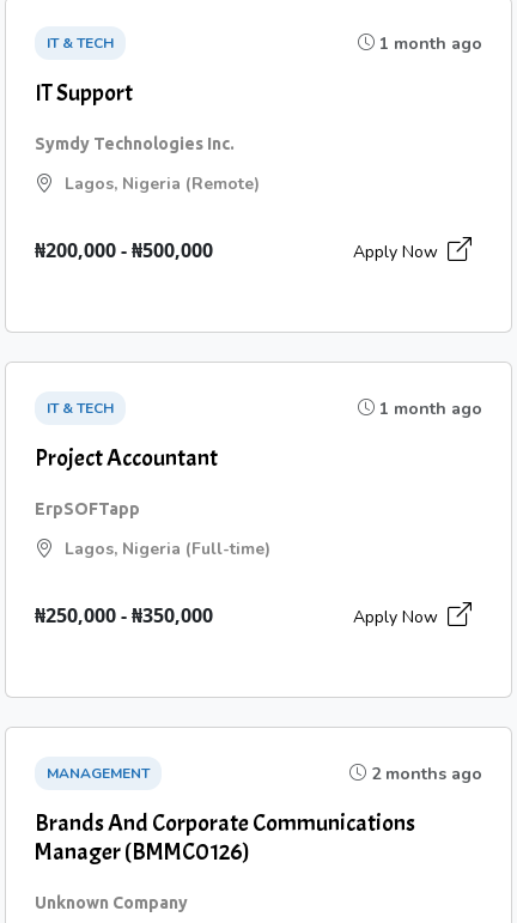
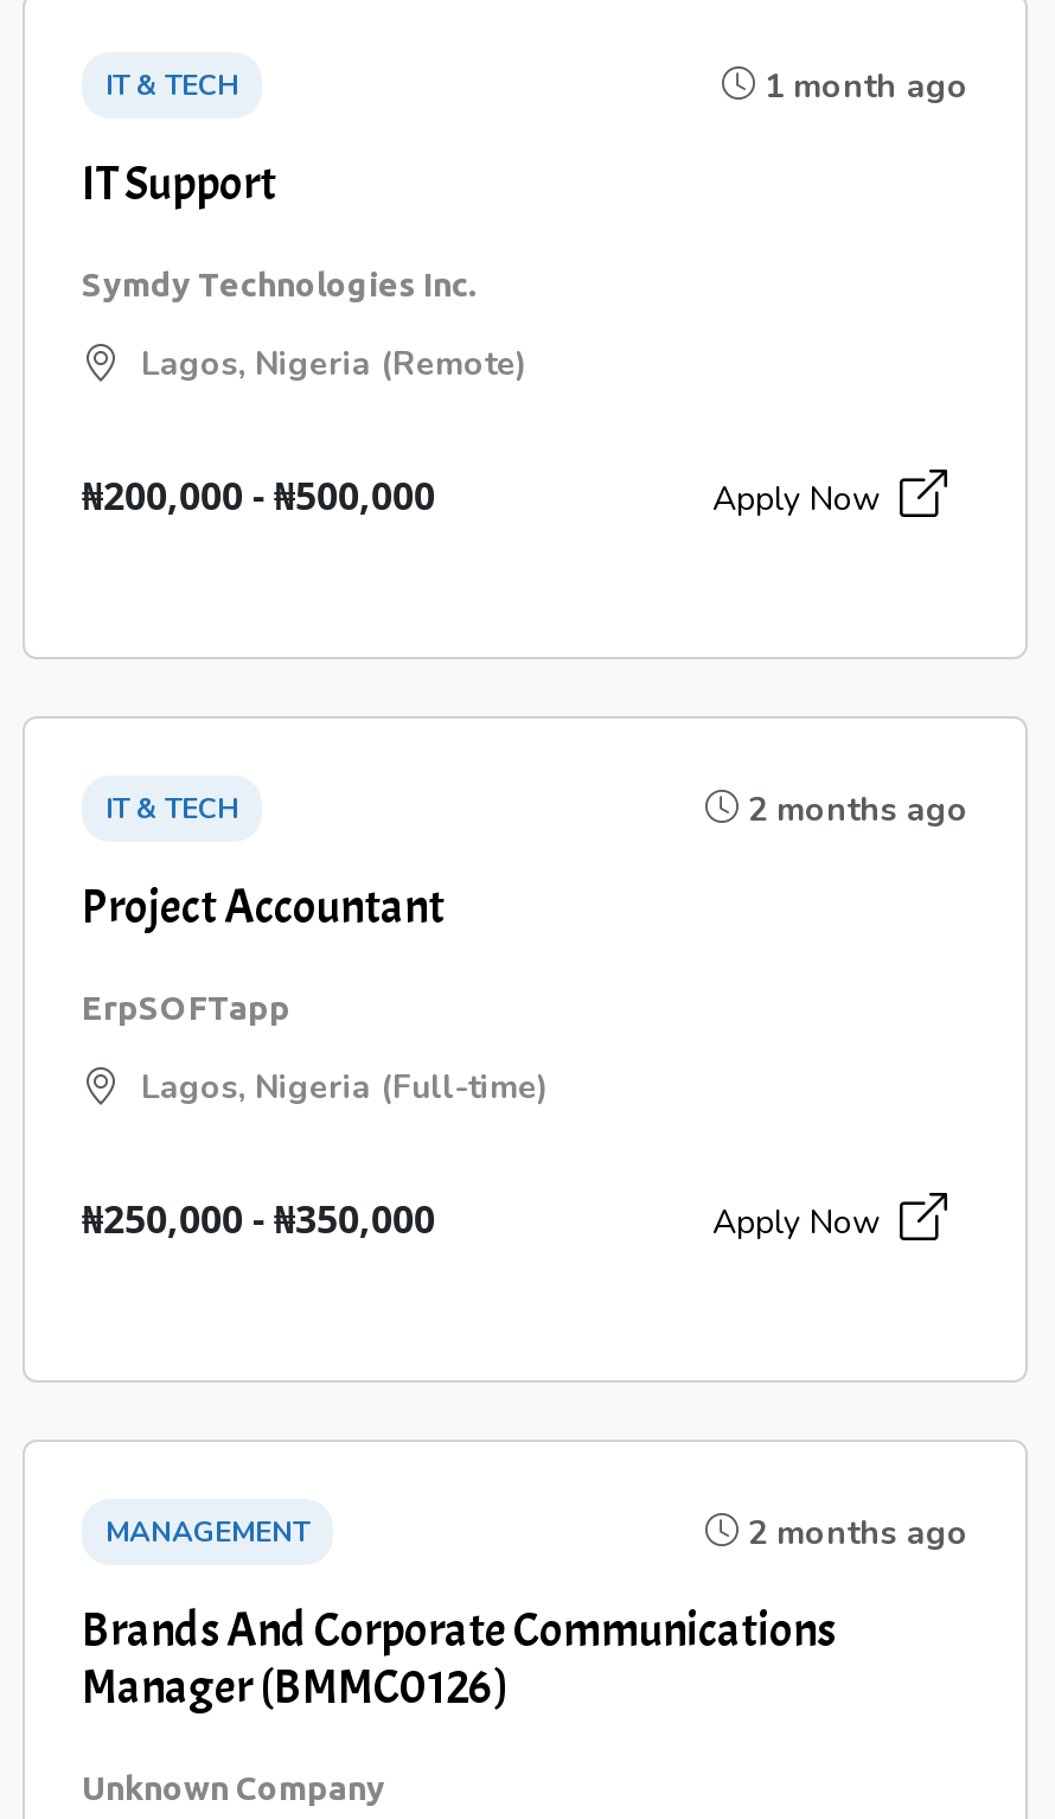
- 1 month ago
+ 2 months ago
